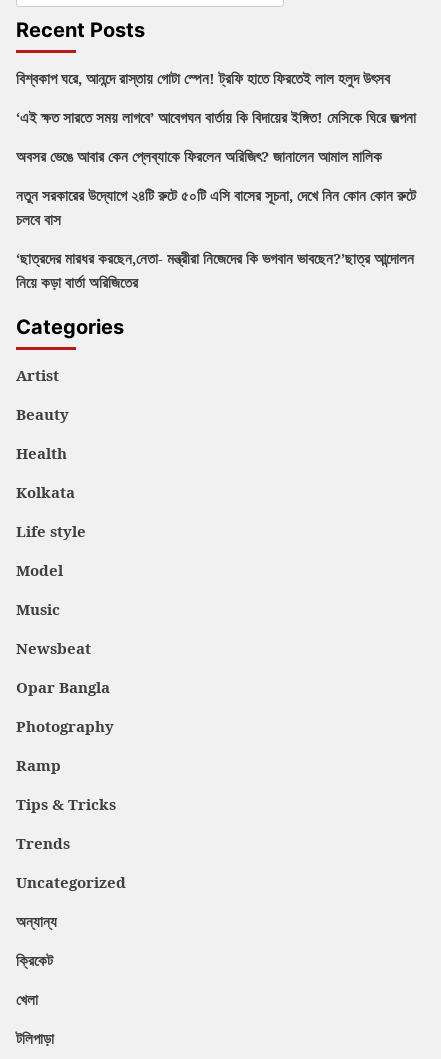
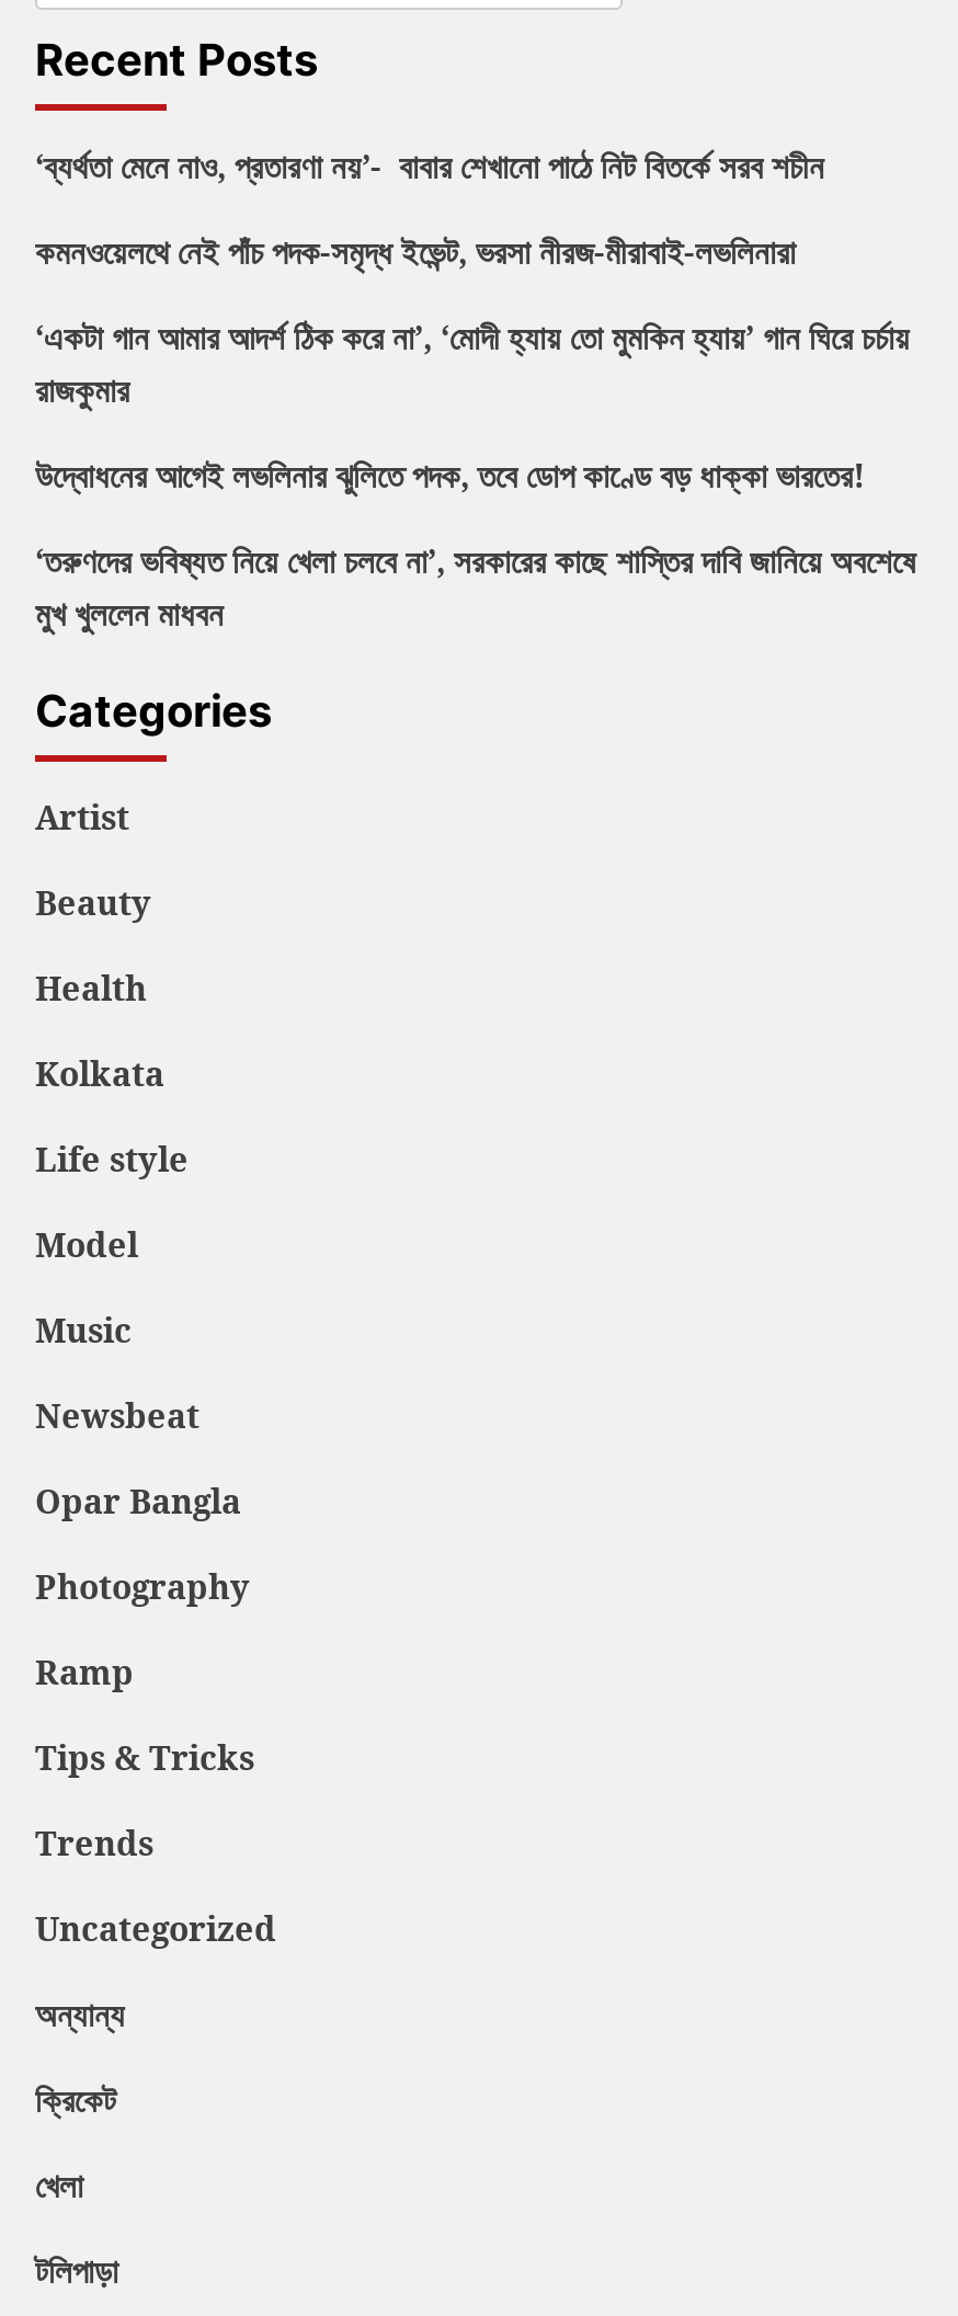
- বিশ্বকাপ ঘরে, আনন্দে রাস্তায় গোটা স্পেন! ট্রফি হাতে ফিরতেই লাল হলুদ উৎসব
+ ‘ব্যর্থতা মেনে নাও, প্রতারণা নয়’- বাবার শেখানো পাঠে নিট বিতর্কে সরব শচীন

- ‘এই ক্ষত সারতে সময় লাগবে’ আবেগঘন বার্তায় কি বিদায়ের ইঙ্গিত! মেসিকে ঘিরে জল্পনা
+ কমনওয়েলথে নেই পাঁচ পদক-সমৃদ্ধ ইভেন্ট, ভরসা নীরজ-মীরাবাই-লভলিনারা

- অবসর ভেঙে আবার কেন প্লেব্যাকে ফিরলেন অরিজিৎ? জানালেন আমাল মালিক
+ ‘একটা গান আমার আদর্শ ঠিক করে না’, ‘মোদী হ্যায় তো মুমকিন হ্যায়’ গান ঘিরে চর্চায়
+ রাজকুমার

- নতুন সরকারের উদ্যোগে ২৪টি রুটে ৫০টি এসি বাসের সূচনা, দেখে নিন কোন কোন রুটে
- চলবে বাস
+ উদ্বোধনের আগেই লভলিনার ঝুলিতে পদক, তবে ডোপ কাণ্ডে বড় ধাক্কা ভারতের!

- ‘ছাত্রদের মারধর করছেন,নেতা- মন্ত্রীরা নিজেদের কি ভগবান ভাবছেন?’ছাত্র আন্দোলন
- নিয়ে কড়া বার্তা অরিজিতের
+ ‘তরুণদের ভবিষ্যত নিয়ে খেলা চলবে না’, সরকারের কাছে শাস্তির দাবি জানিয়ে অবশেষে
+ মুখ খুললেন মাধবন
